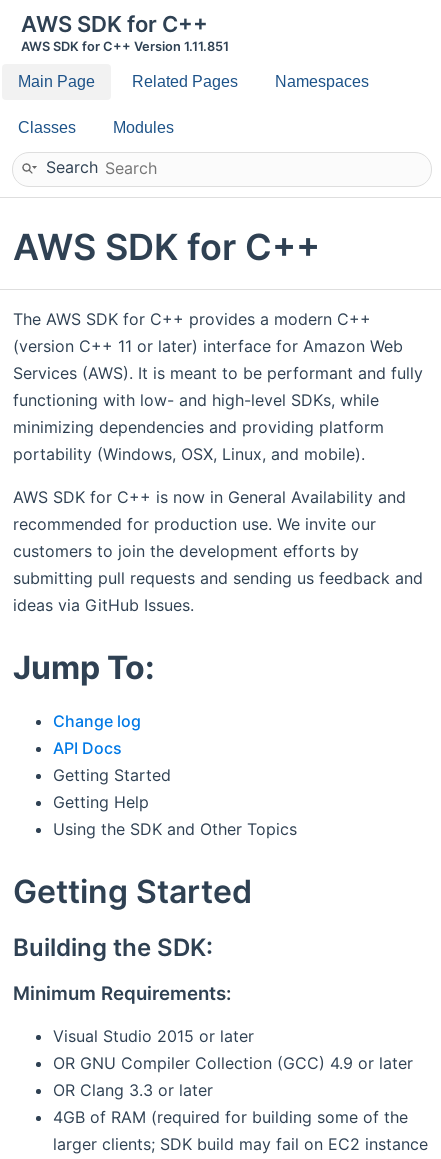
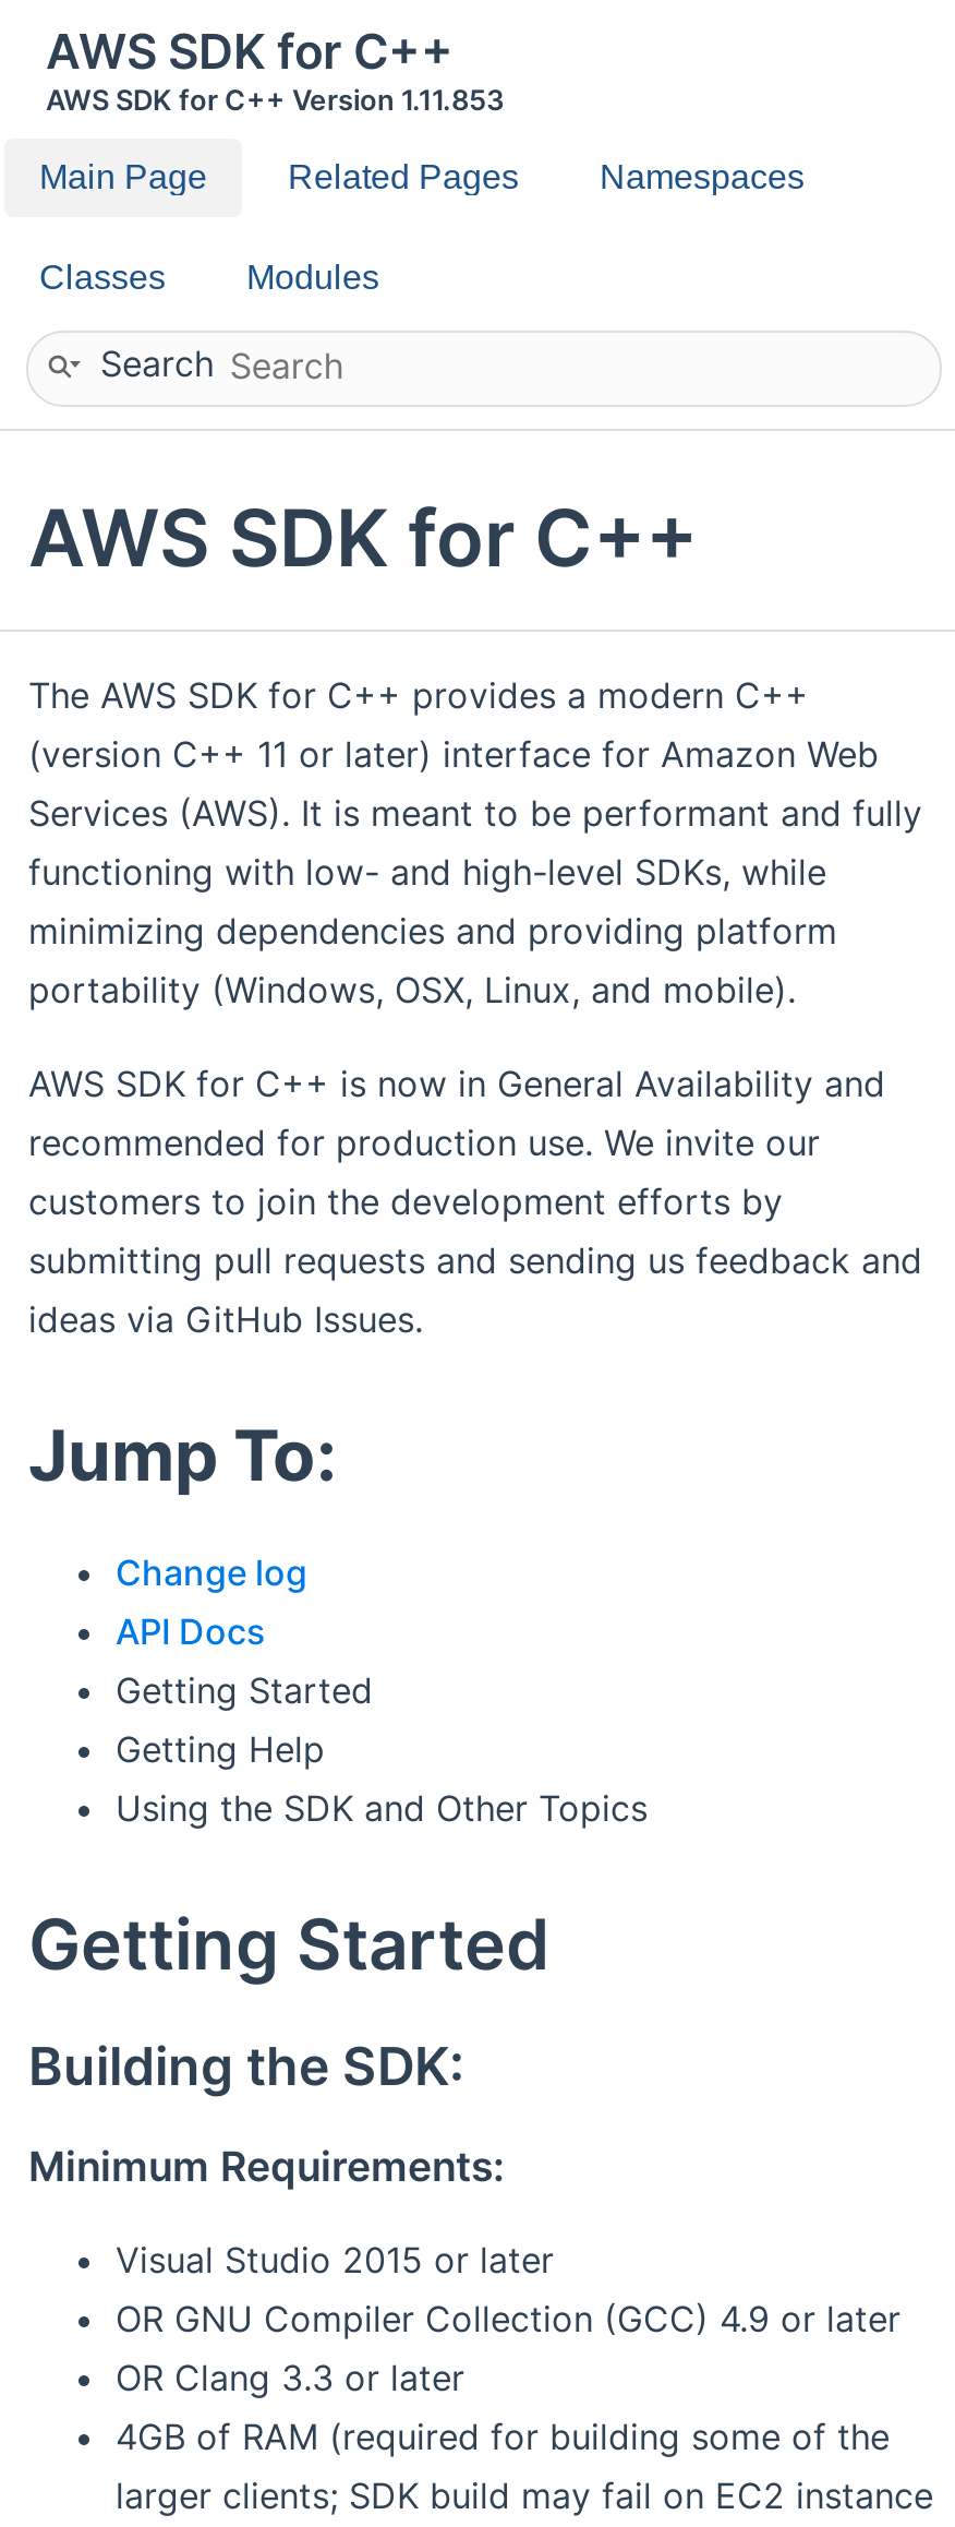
- AWS SDK for C++ Version 1.11.851
+ AWS SDK for C++ Version 1.11.853
